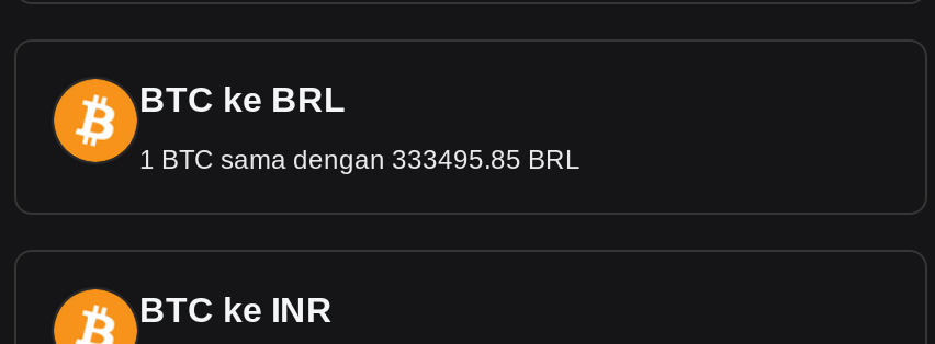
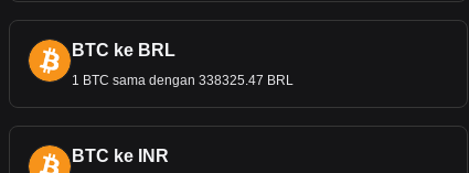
- 1 BTC sama dengan 333495.85 BRL
+ 1 BTC sama dengan 338325.47 BRL
